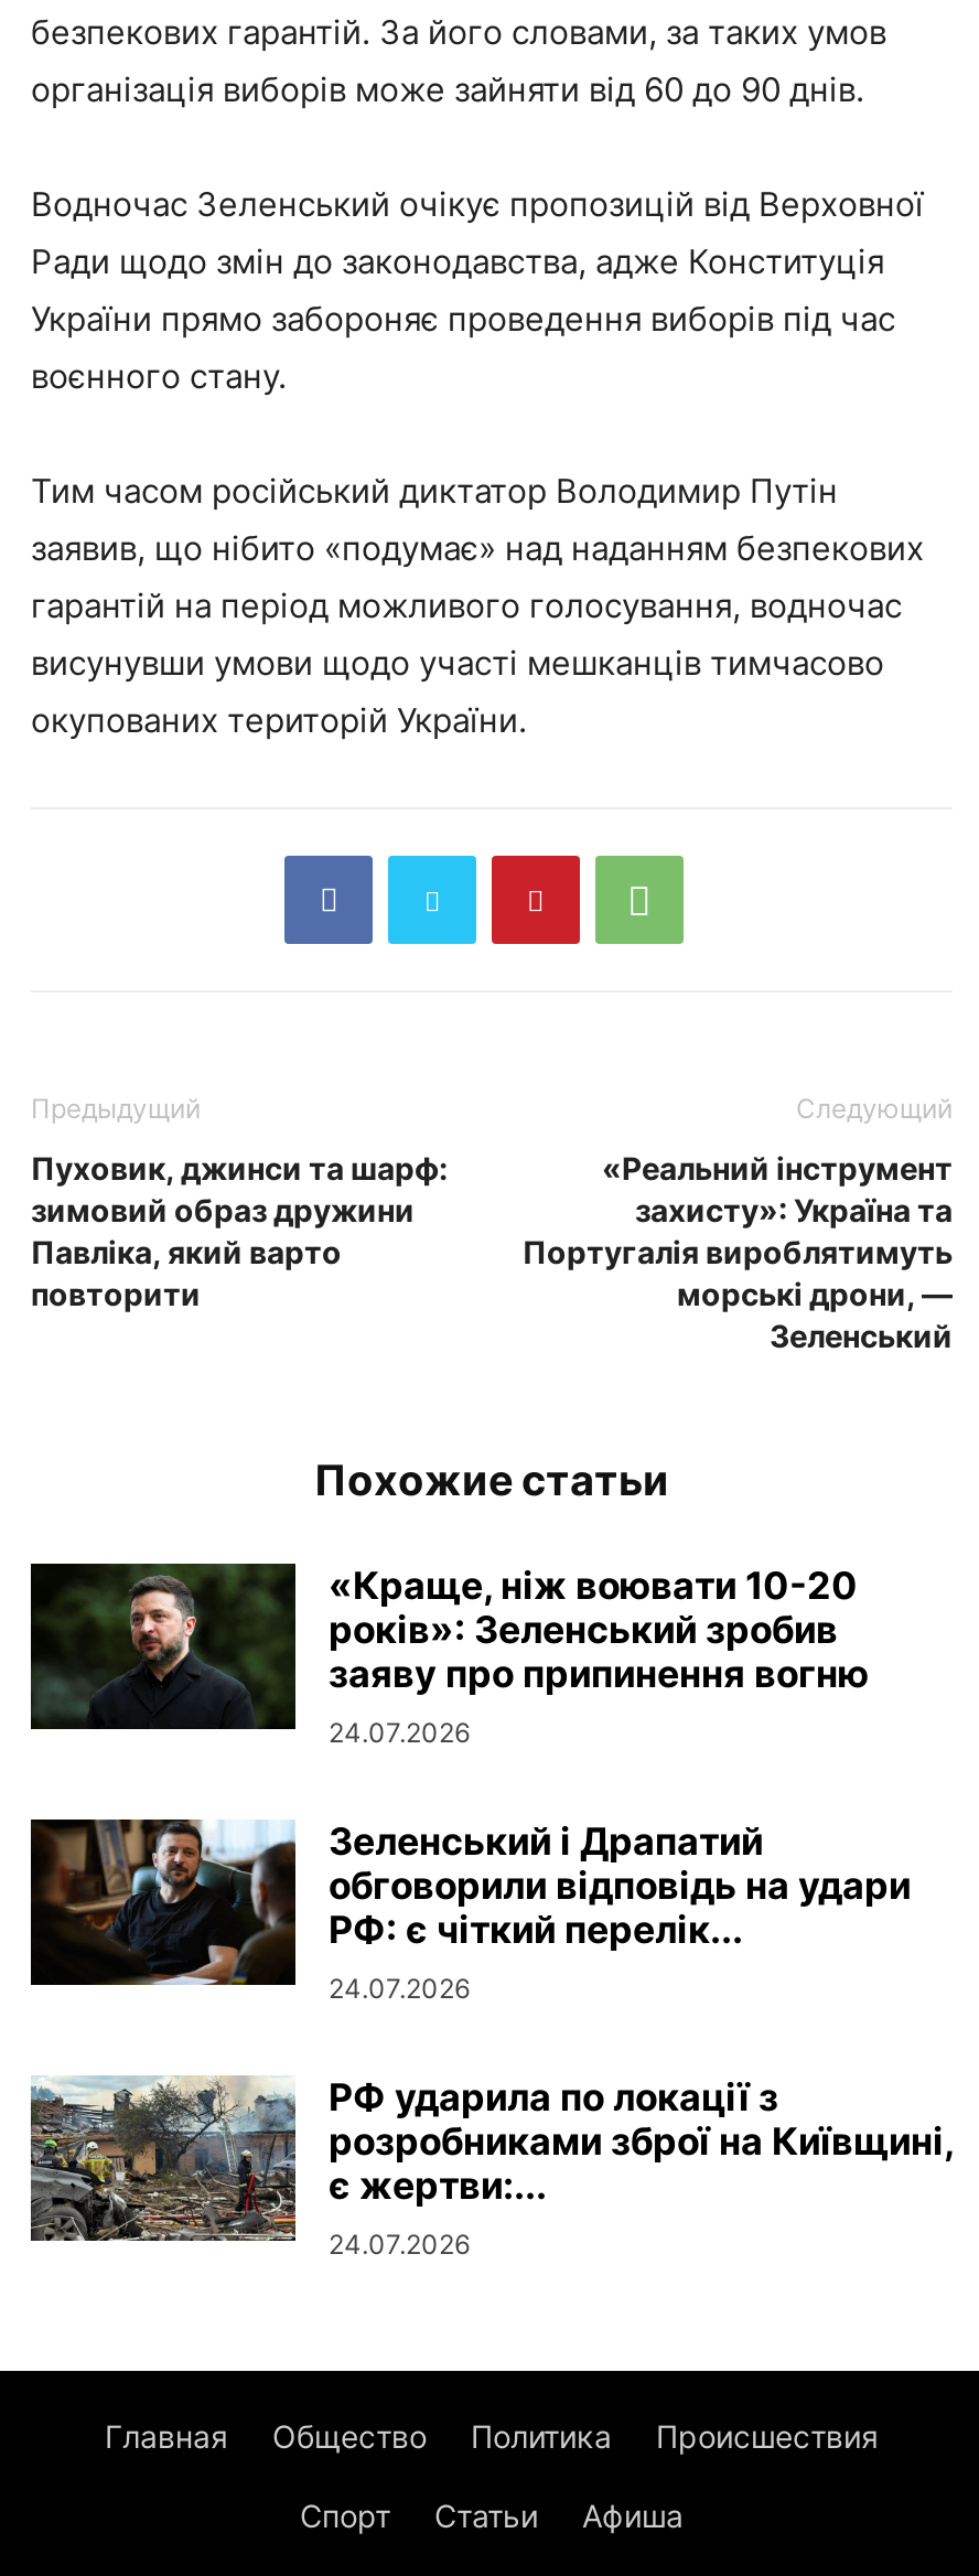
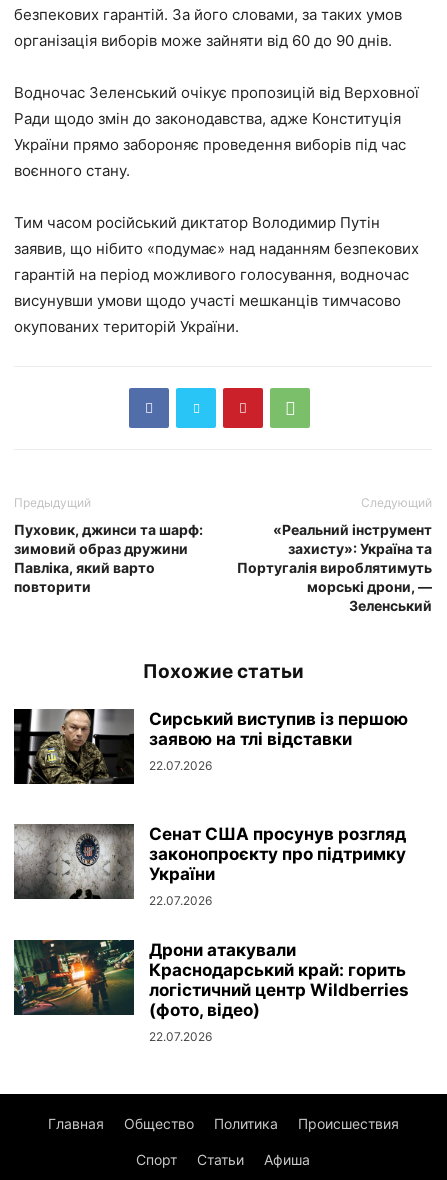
- [image]
- «Краще, ніж воювати 10-20
- років»: Зеленський зробив
- заяву про припинення вогню
- 24.07.2026
+ [image]
+ Сирський виступив із першою
+ заявою на тлі відставки
+ 22.07.2026

- [image]
- Зеленський і Драпатий
- обговорили відповідь на удари
- РФ: є чіткий перелік...
- 24.07.2026
+ [image]
+ Сенат США просунув розгляд
+ законопроєкту про підтримку
+ України
+ 22.07.2026

- [image]
- РФ ударила по локації з
- розробниками зброї на Київщині,
- є жертви:...
- 24.07.2026
+ [image]
+ Дрони атакували
+ Краснодарський край: горить
+ логістичний центр Wildberries
+ (фото, відео)
+ 22.07.2026
